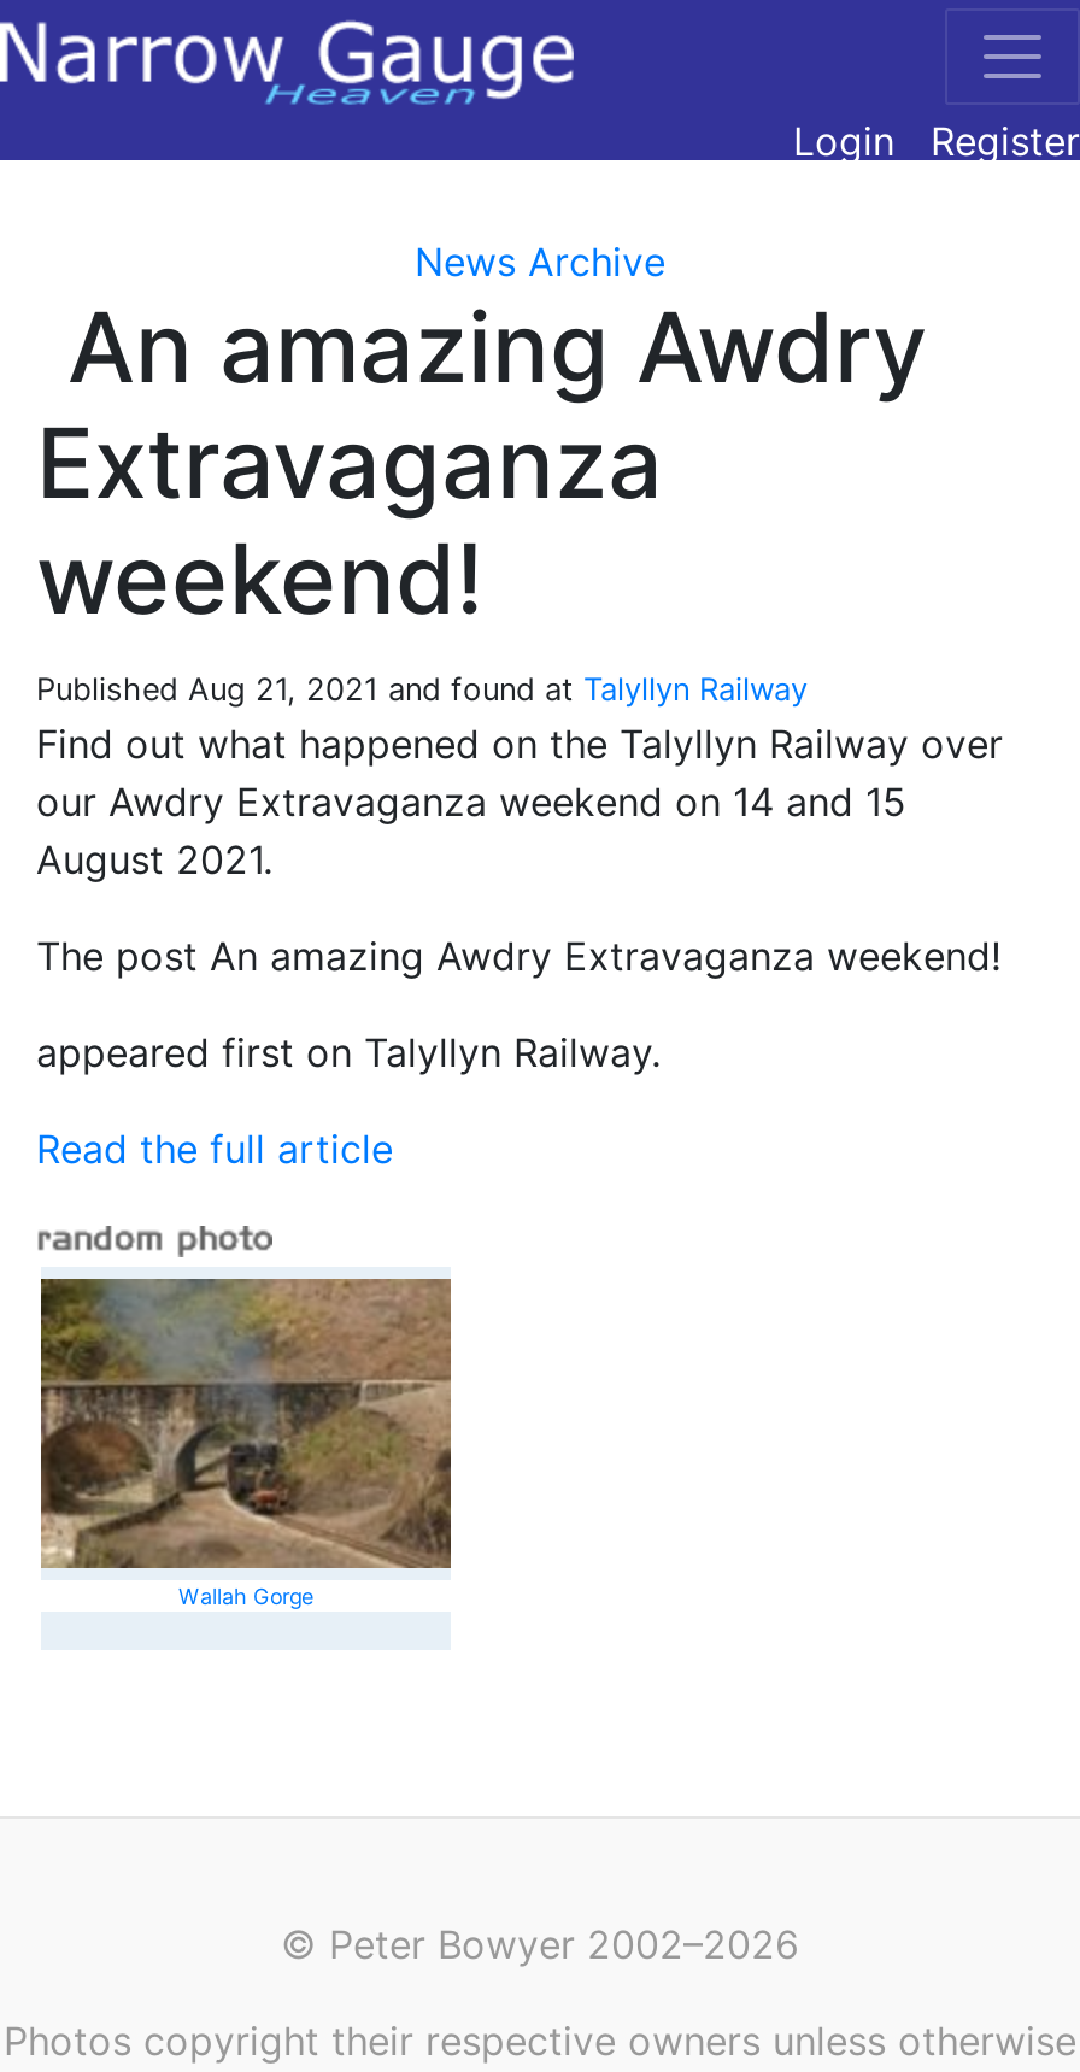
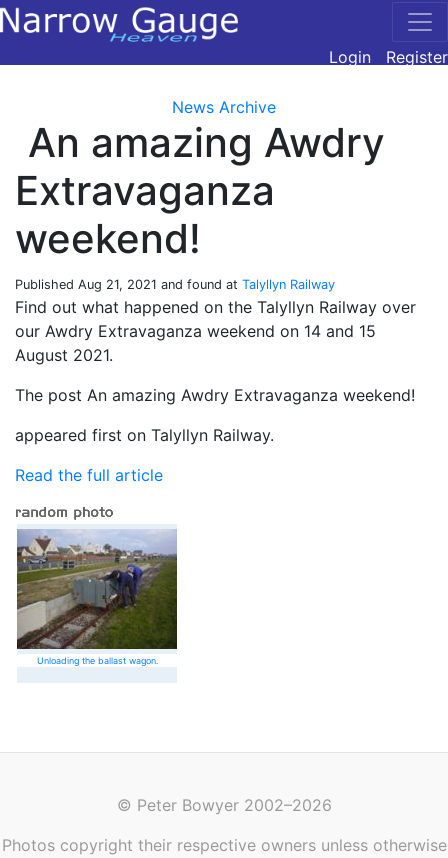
- [image]
- Wallah Gorge
+ [image]
+ Unloading the ballast wagon.
